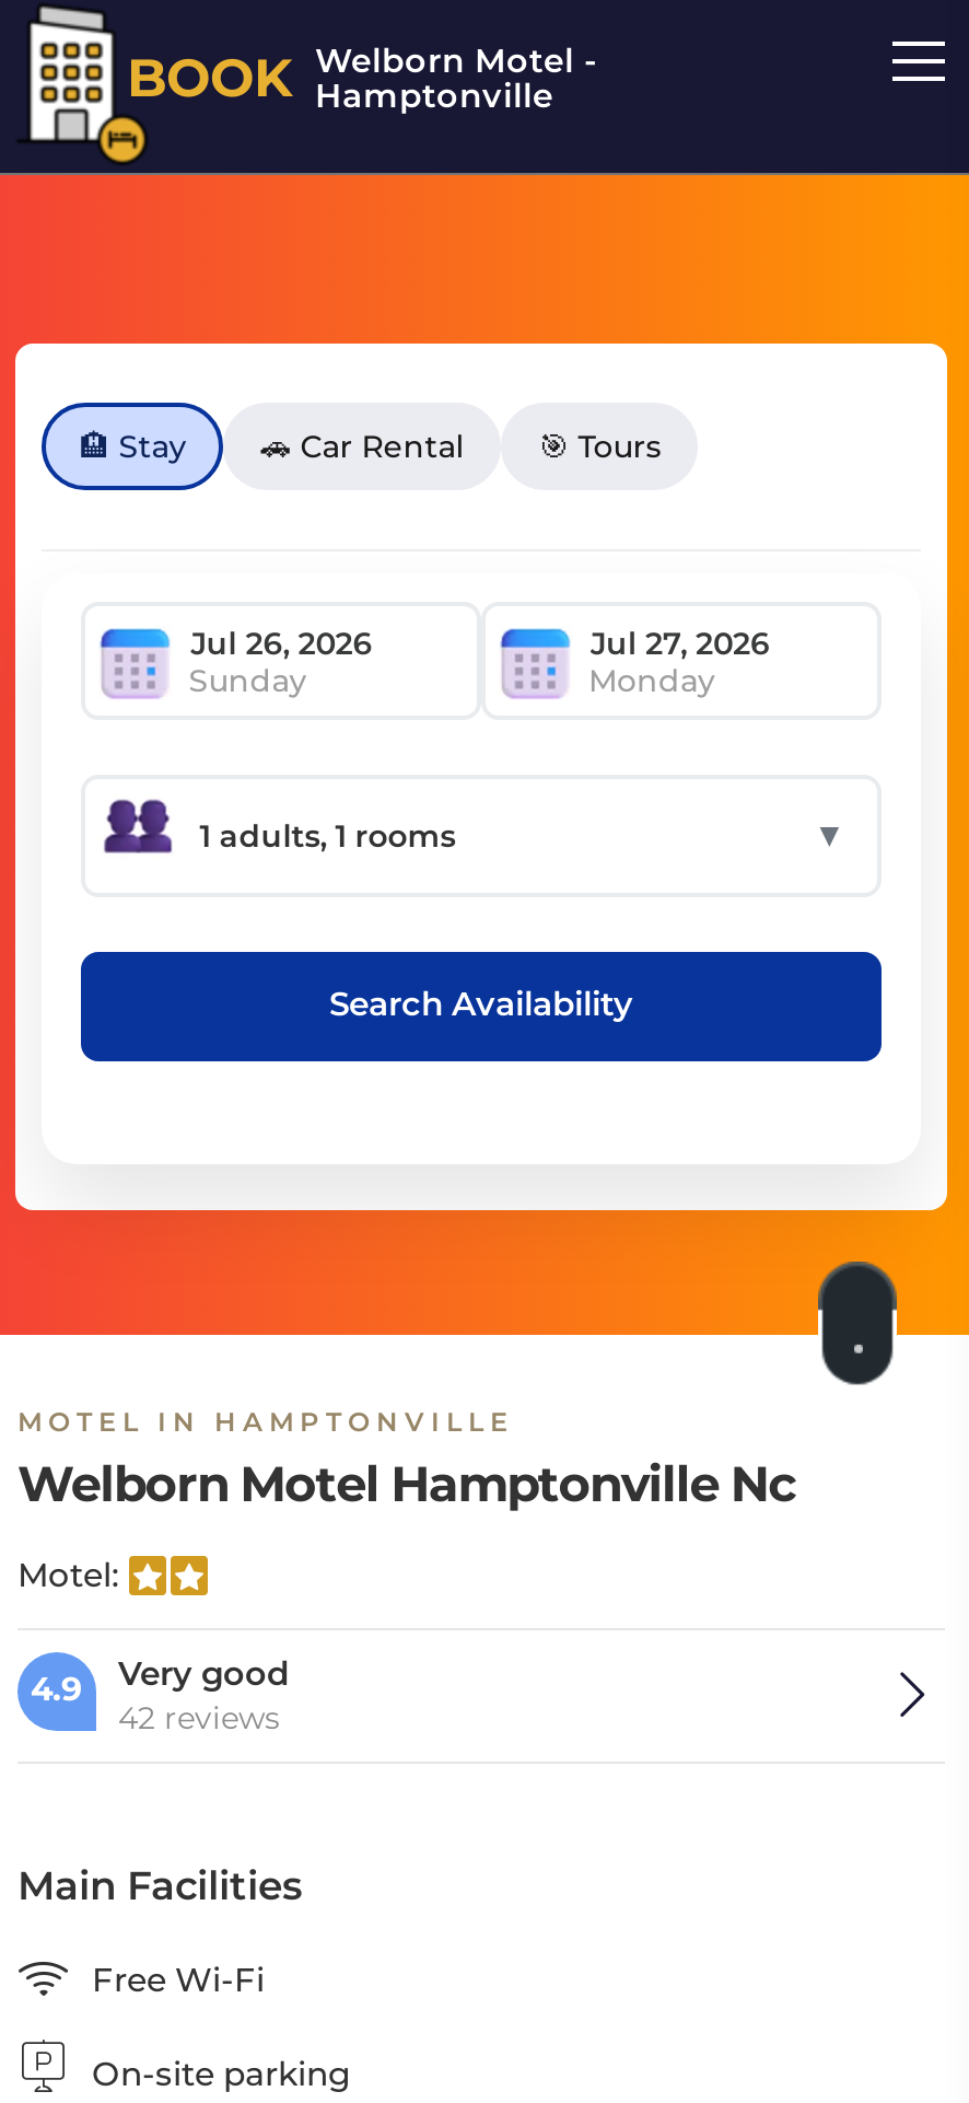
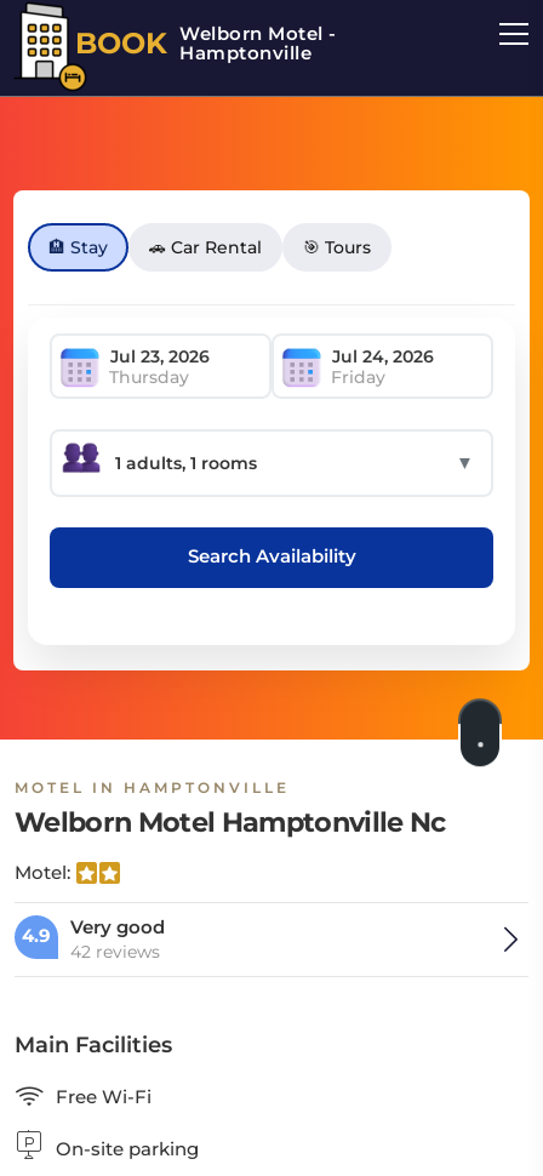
- Sunday
- Monday
+ Thursday
+ Friday
